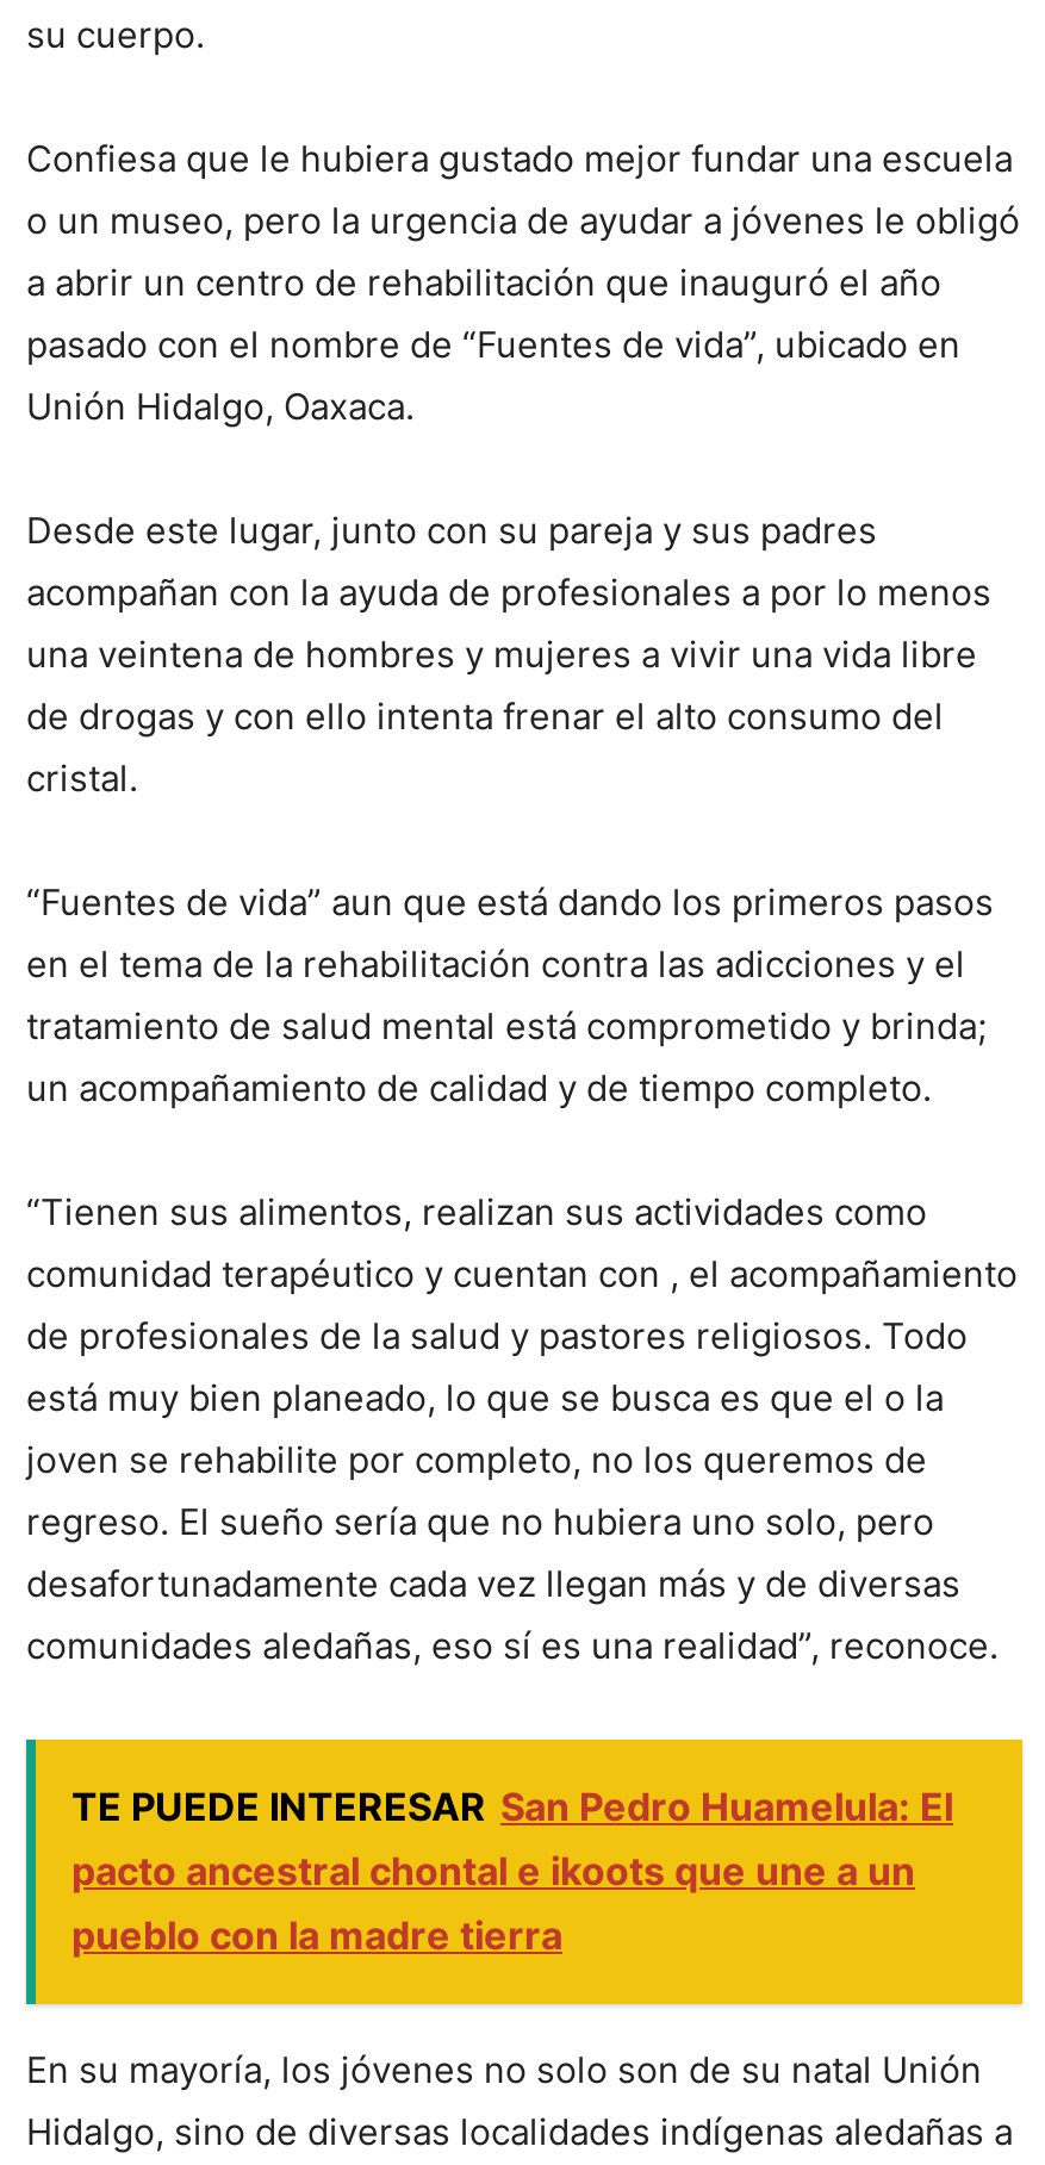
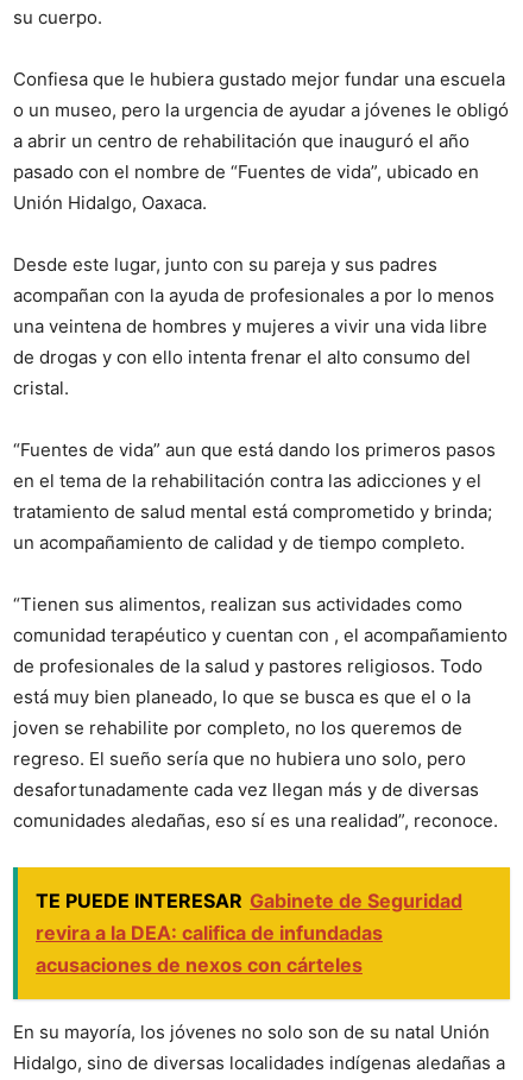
- TE PUEDE INTERESAR San Pedro Huamelula: El
- pacto ancestral chontal e ikoots que une a un
- pueblo con la madre tierra
+ TE PUEDE INTERESAR Gabinete de Seguridad
+ revira a la DEA: califica de infundadas
+ acusaciones de nexos con cárteles
